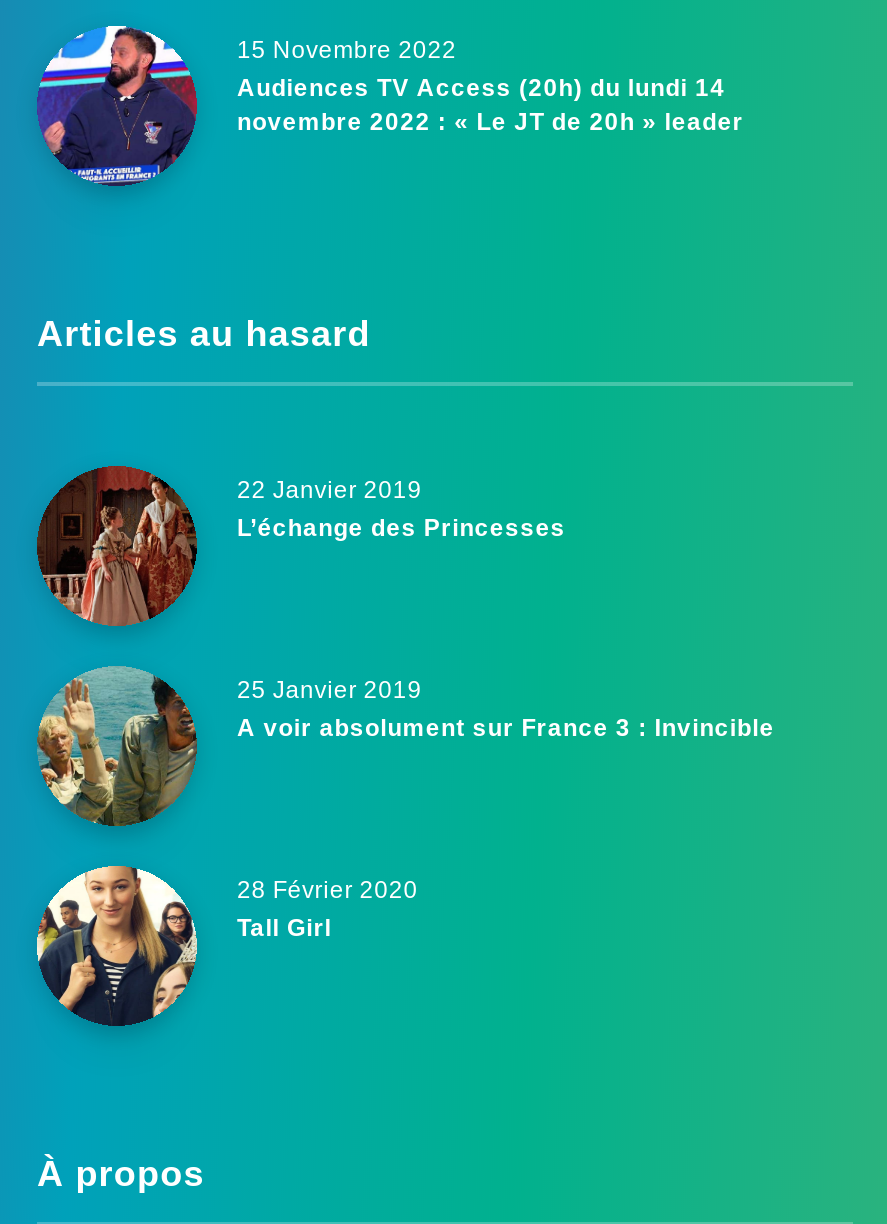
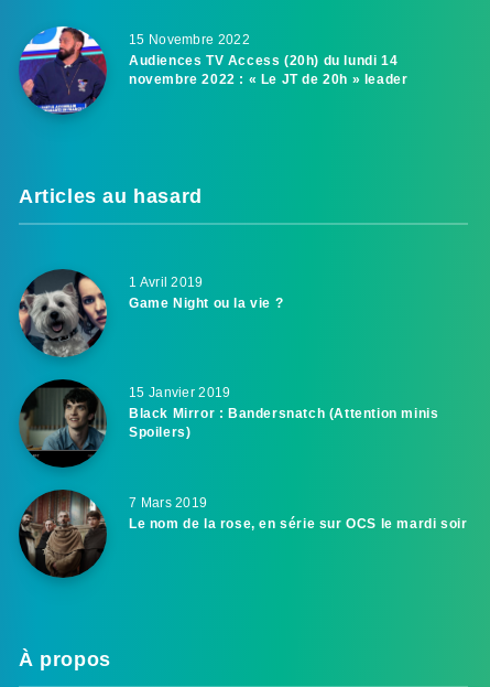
- [image]
- 22 Janvier 2019
- L’échange des Princesses
+ [image]
+ 1 Avril 2019
+ Game Night ou la vie ?

- [image]
- 25 Janvier 2019
- A voir absolument sur France 3 : Invincible
+ [image]
+ 15 Janvier 2019
+ Black Mirror : Bandersnatch (Attention minis
+ Spoilers)

- [image]
- 28 Février 2020
- Tall Girl
+ [image]
+ 7 Mars 2019
+ Le nom de la rose, en série sur OCS le mardi soir
